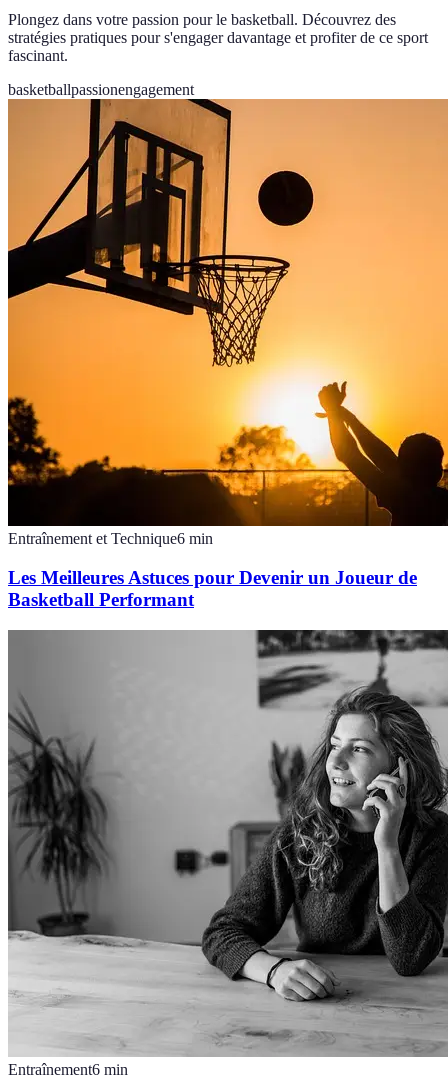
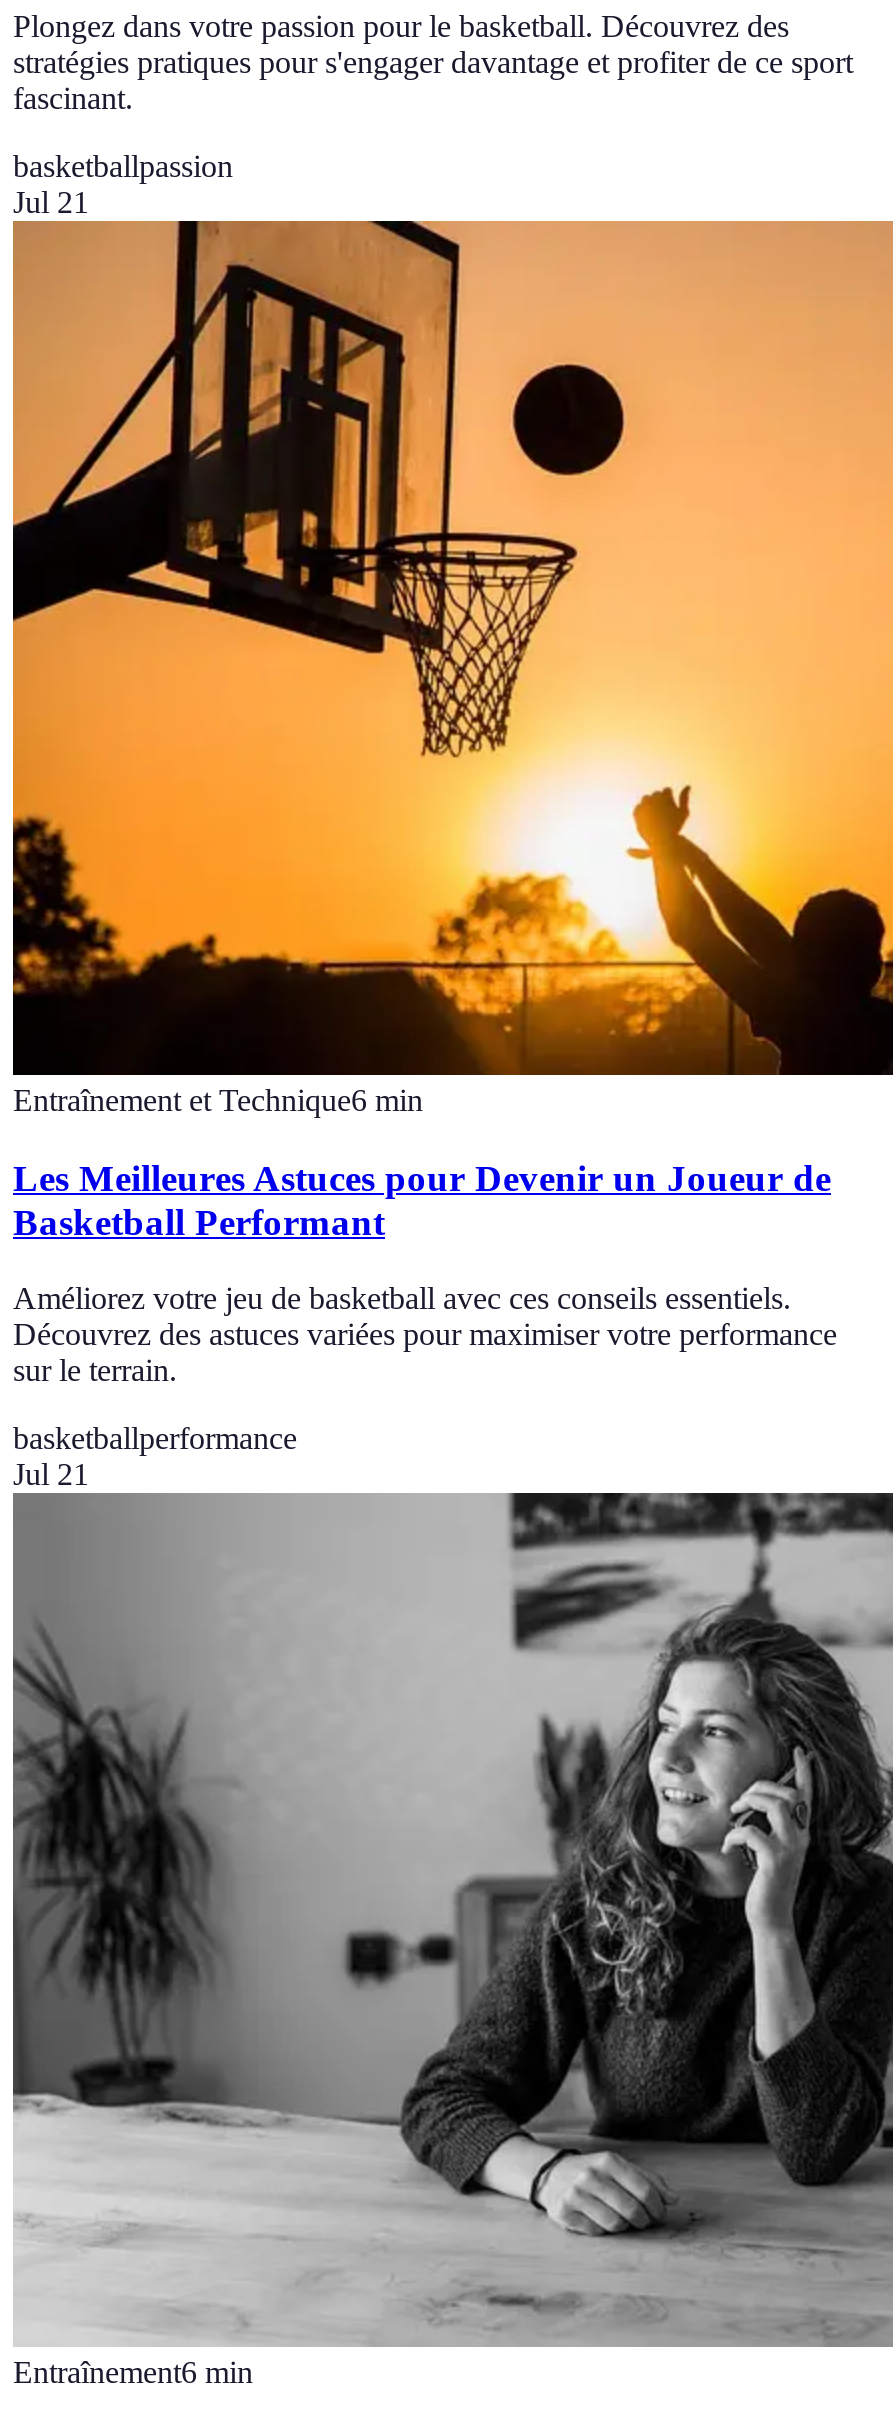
- basketballpassionengagement
+ basketballpassion
+ Jul 21

+ Améliorez votre jeu de basketball avec ces conseils essentiels.
+ Découvrez des astuces variées pour maximiser votre performance
+ sur le terrain.
+ basketballperformance
+ Jul 21
